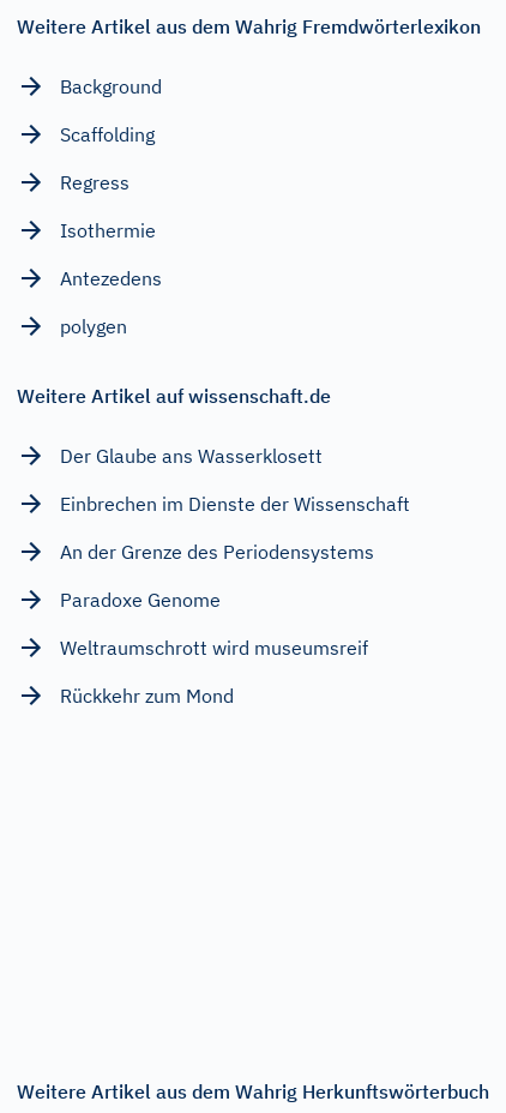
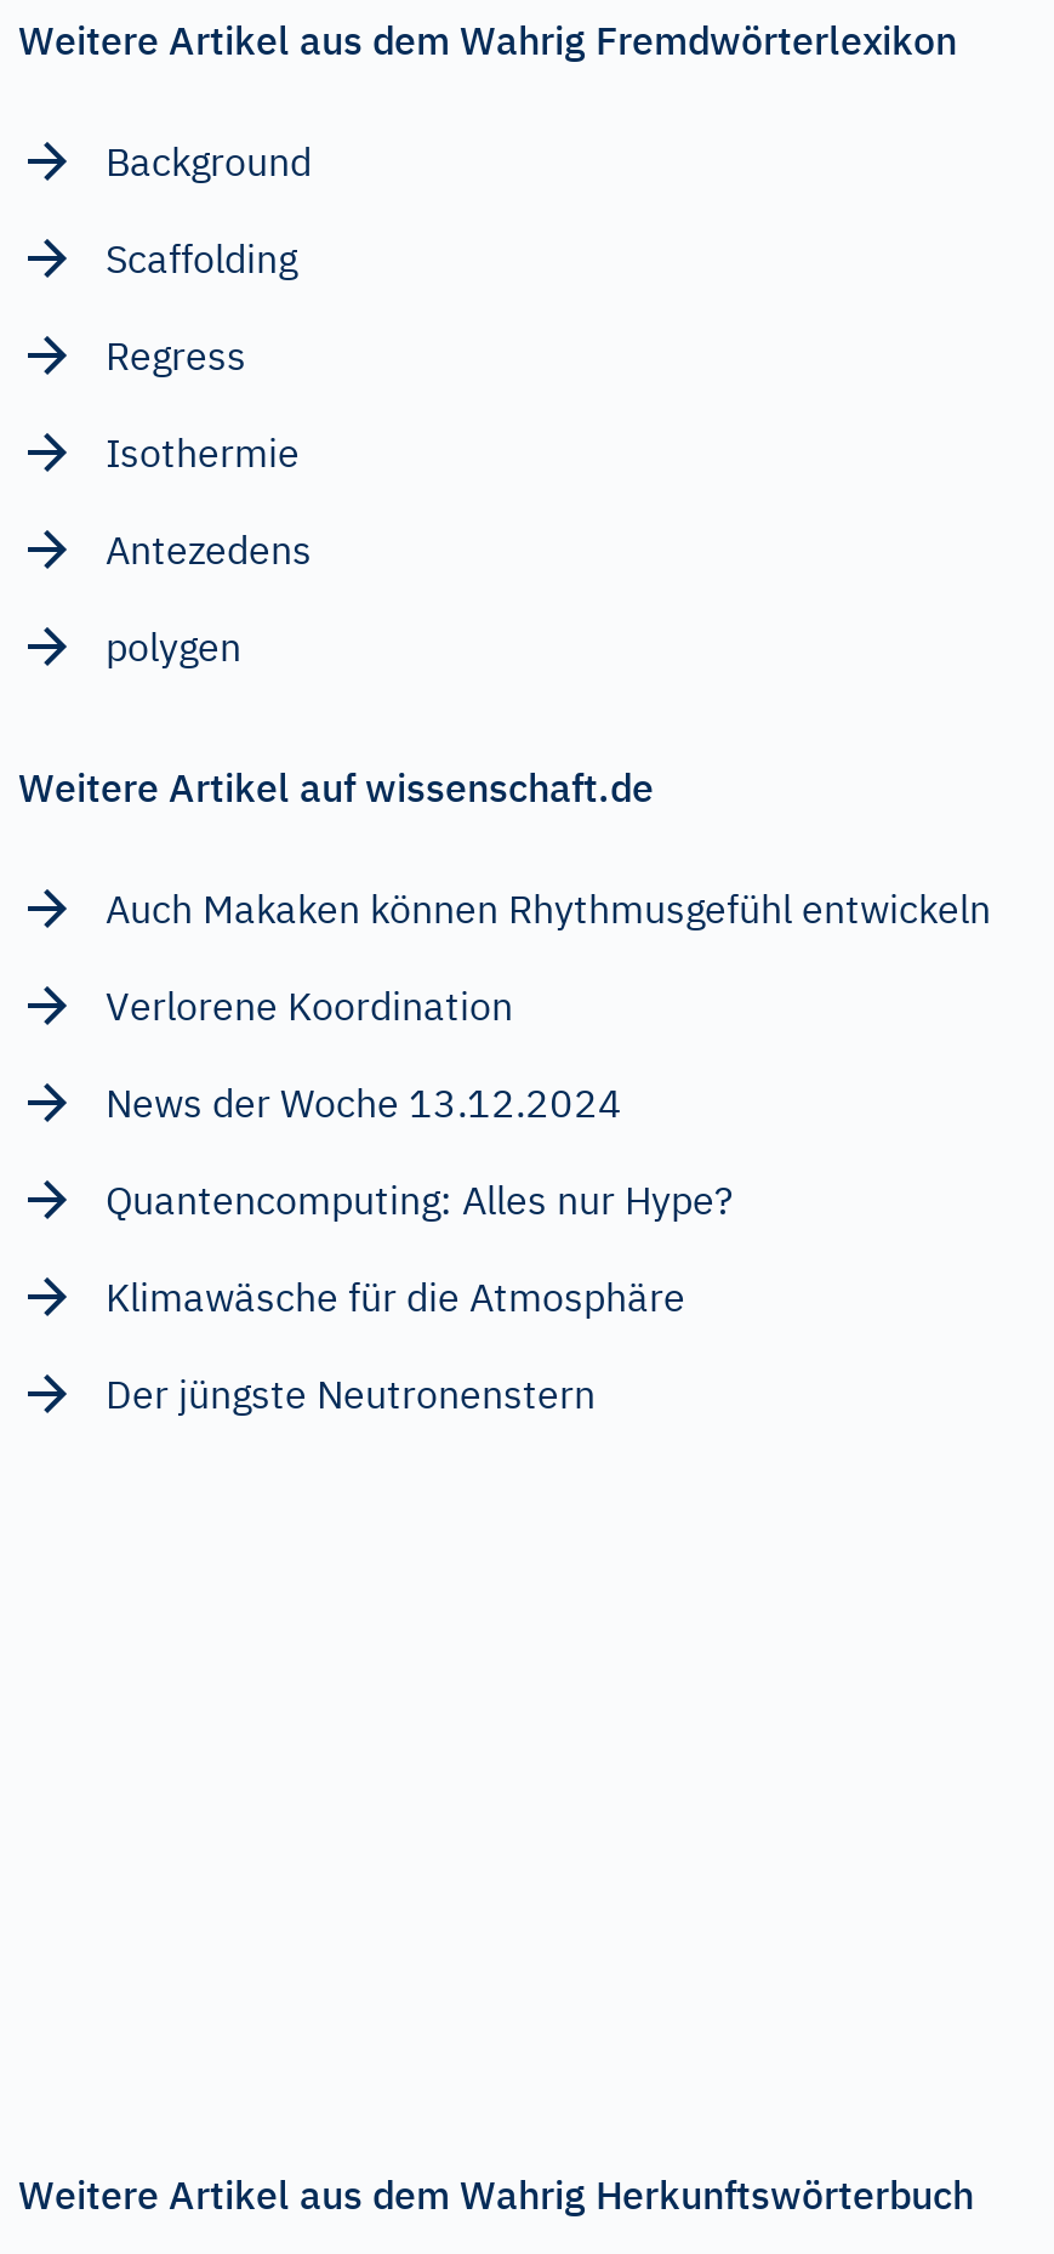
- Der Glaube ans Wasserklosett
+ Auch Makaken können Rhythmusgefühl entwickeln

- Einbrechen im Dienste der Wissenschaft
+ Verlorene Koordination

- An der Grenze des Periodensystems
+ News der Woche 13.12.2024

- Paradoxe Genome
+ Quantencomputing: Alles nur Hype?

- Weltraumschrott wird museumsreif
+ Klimawäsche für die Atmosphäre

- Rückkehr zum Mond
+ Der jüngste Neutronenstern
